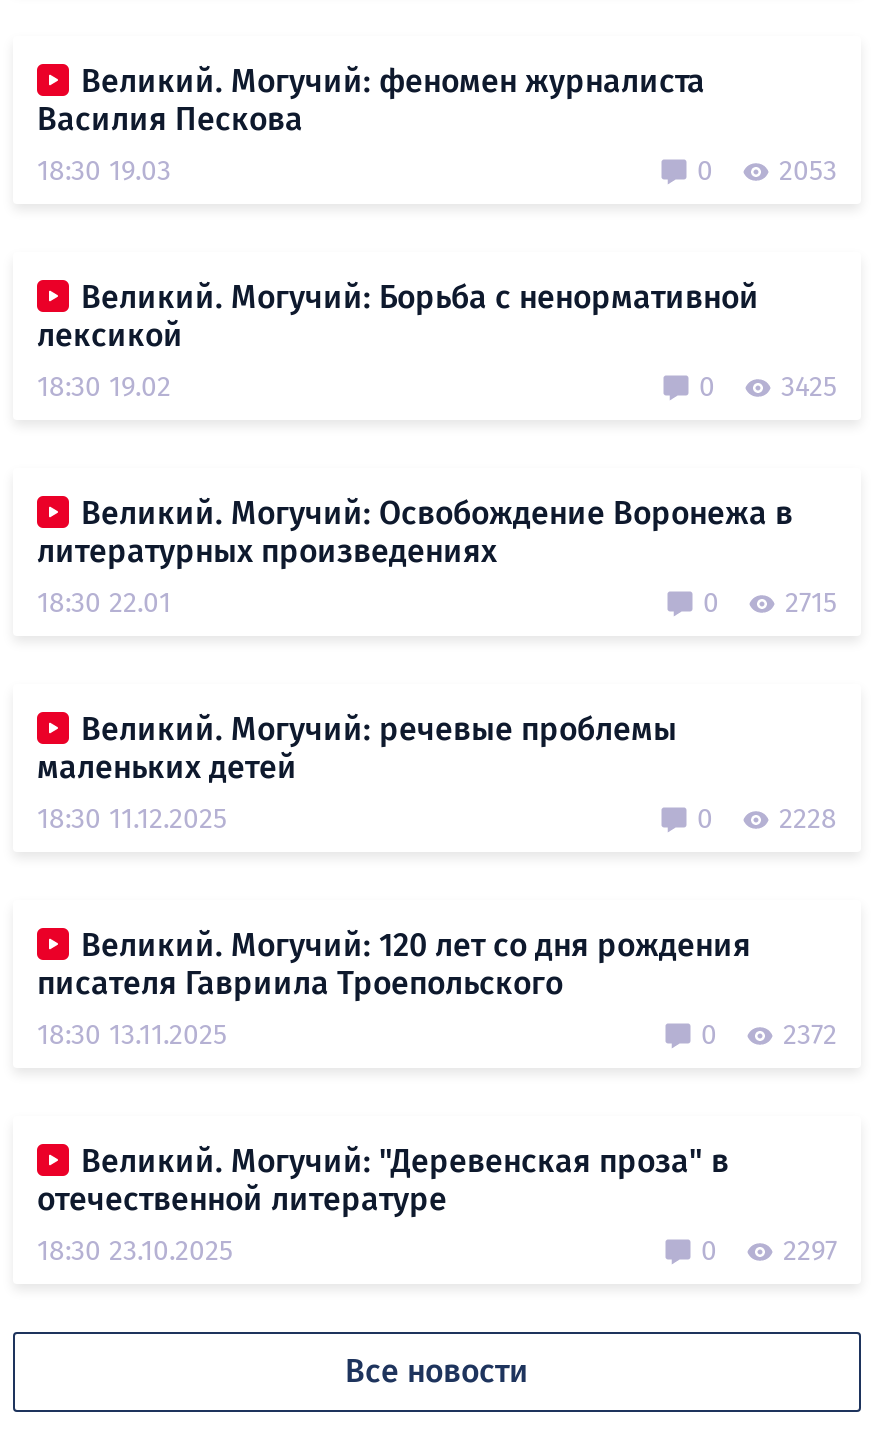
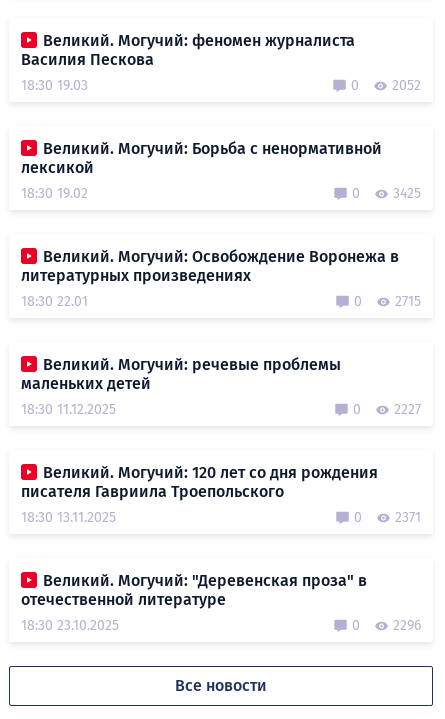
- 0 2053
+ 0 2052

- 0 2228
+ 0 2227

- 0 2372
+ 0 2371

- 0 2297
+ 0 2296
